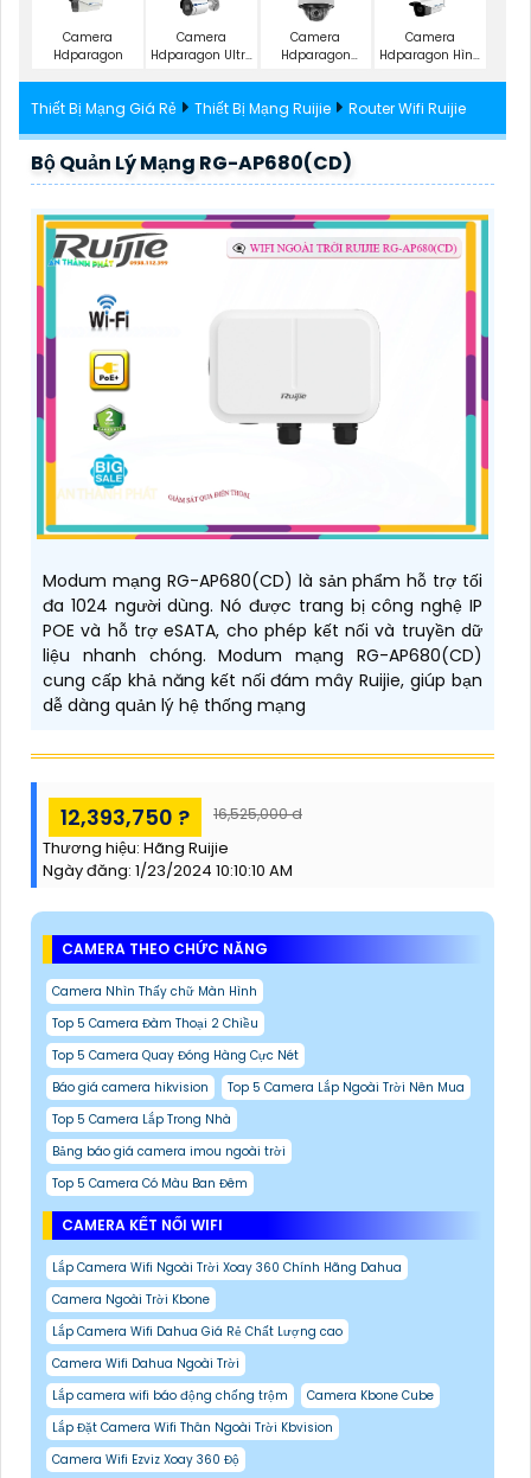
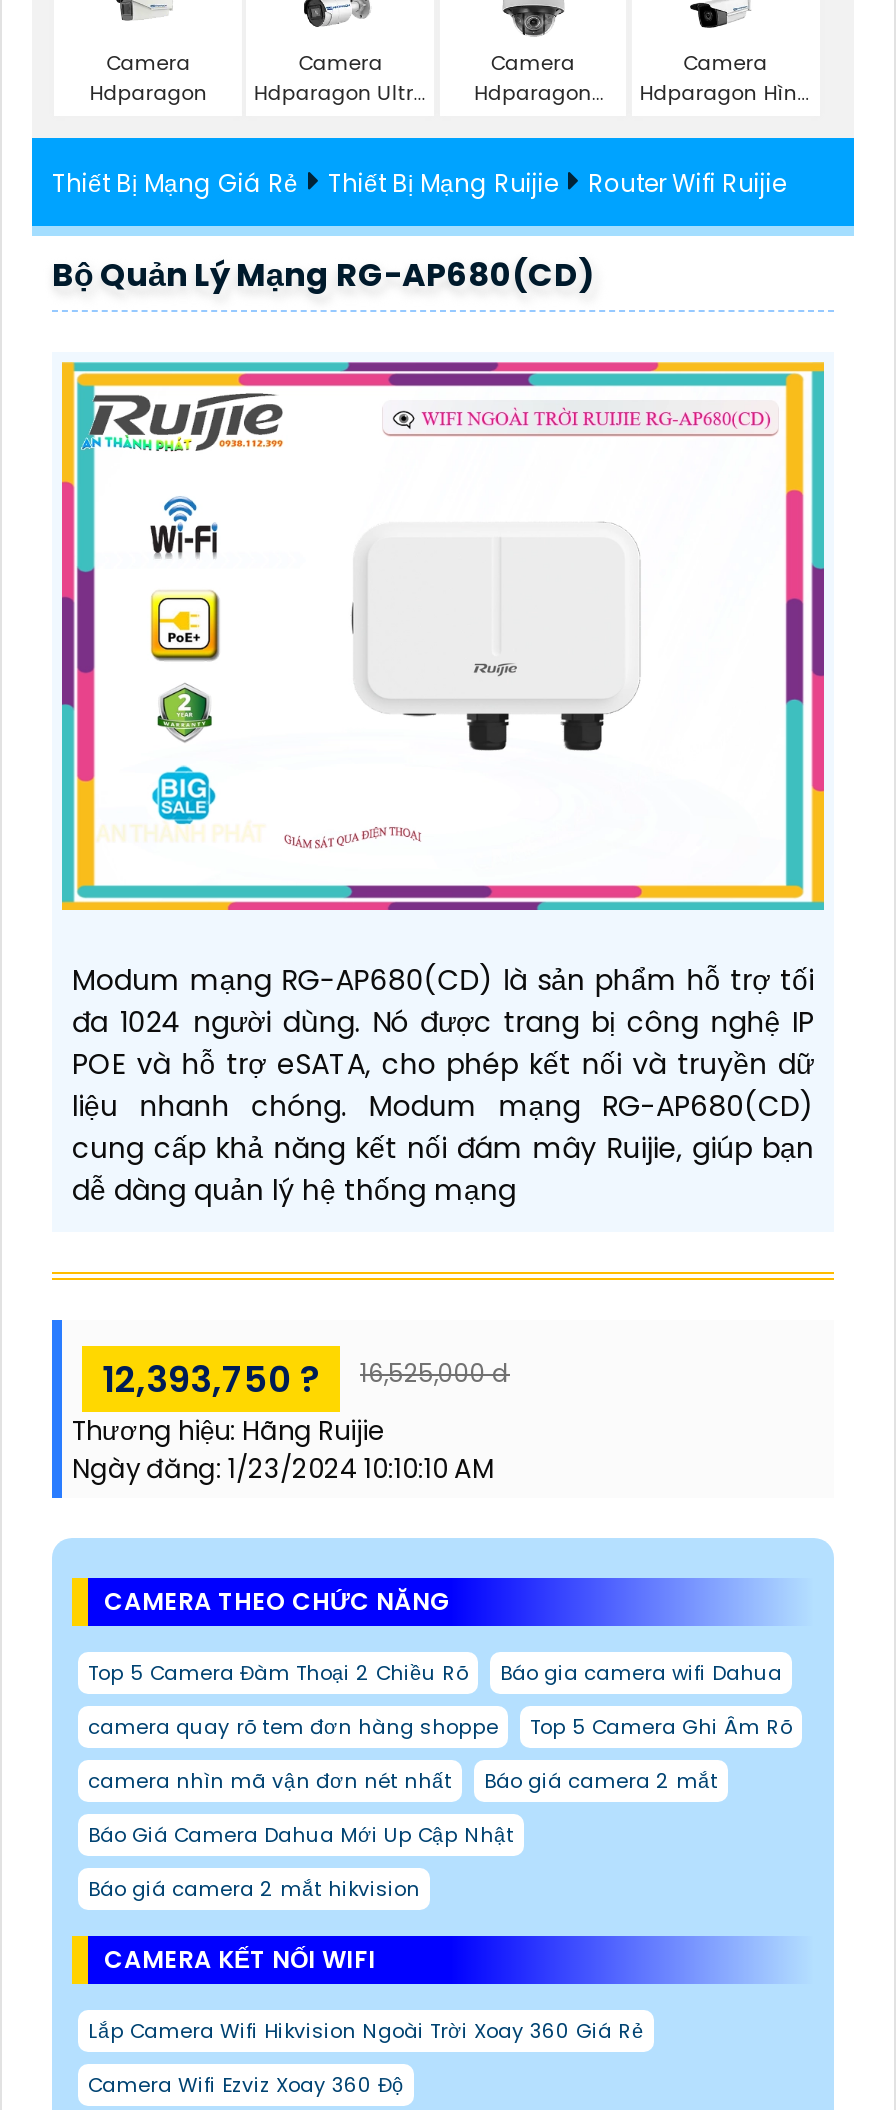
- Camera Nhìn Thấy chữ Màn Hình
- Top 5 Camera Đàm Thoại 2 Chiều
- Top 5 Camera Quay Đóng Hàng Cực Nét
- Báo giá camera hikvision
- Top 5 Camera Lắp Ngoài Trời Nên Mua
- Top 5 Camera Lắp Trong Nhà
- Bảng báo giá camera imou ngoài trời
- Top 5 Camera Có Màu Ban Đêm
+ Top 5 Camera Đàm Thoại 2 Chiều Rõ
+ Báo gia camera wifi Dahua
+ camera quay rõ tem đơn hàng shoppe
+ Top 5 Camera Ghi Âm Rõ
+ camera nhìn mã vận đơn nét nhất
+ Báo giá camera 2 mắt
+ Báo Giá Camera Dahua Mới Up Cập Nhật
+ Báo giá camera 2 mắt hikvision

- Lắp Camera Wifi Ngoài Trời Xoay 360 Chính Hãng Dahua
- Camera Ngoài Trời Kbone
- Lắp Camera Wifi Dahua Giá Rẻ Chất Lượng cao
- Camera Wifi Dahua Ngoài Trời
- Lắp camera wifi báo động chống trộm
- Camera Kbone Cube
- Lắp Đặt Camera Wifi Thân Ngoài Trời Kbvision
+ Lắp Camera Wifi Hikvision Ngoài Trời Xoay 360 Giá Rẻ
